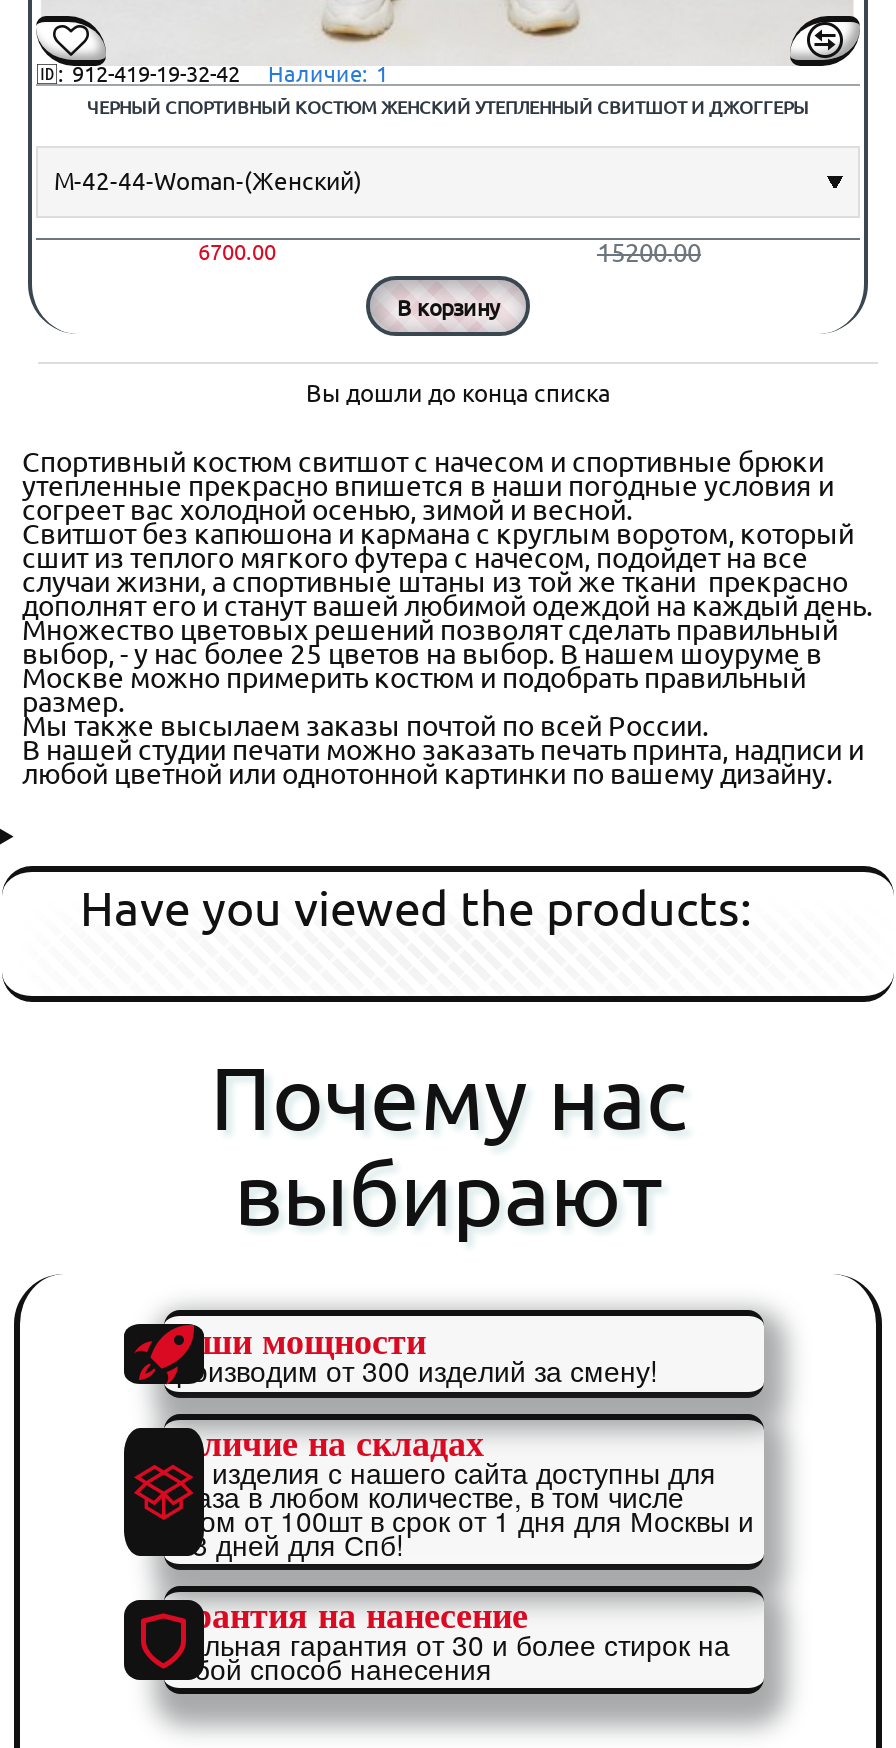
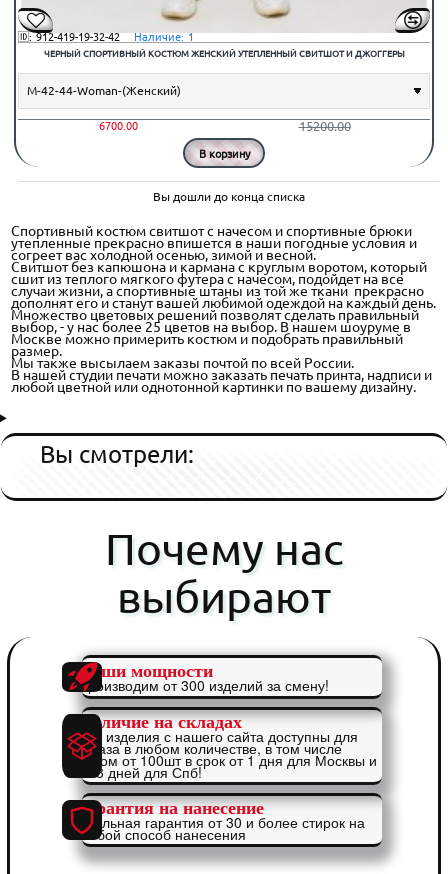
- Have you viewed the products:
+ Вы смотрели:
